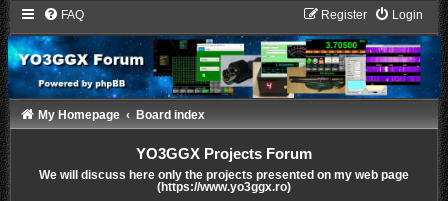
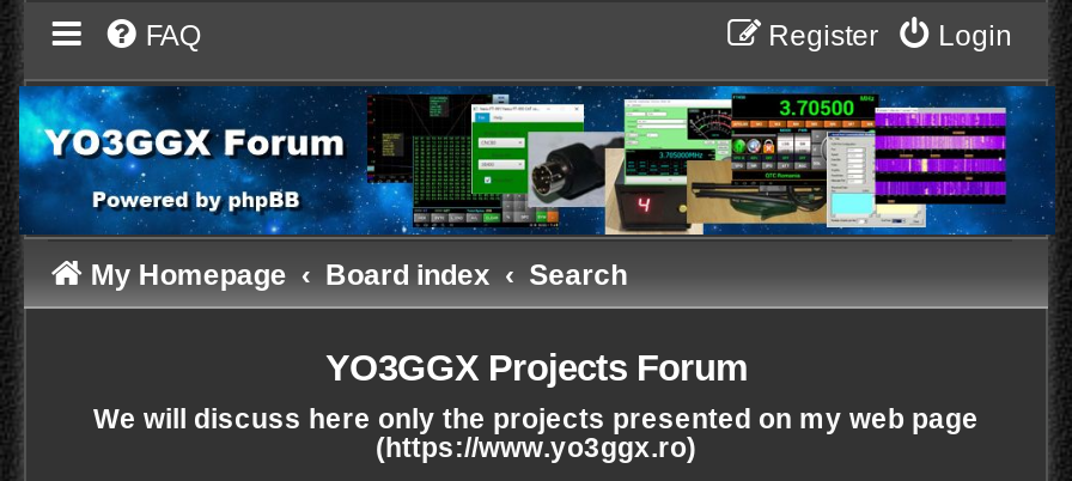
+ Search
